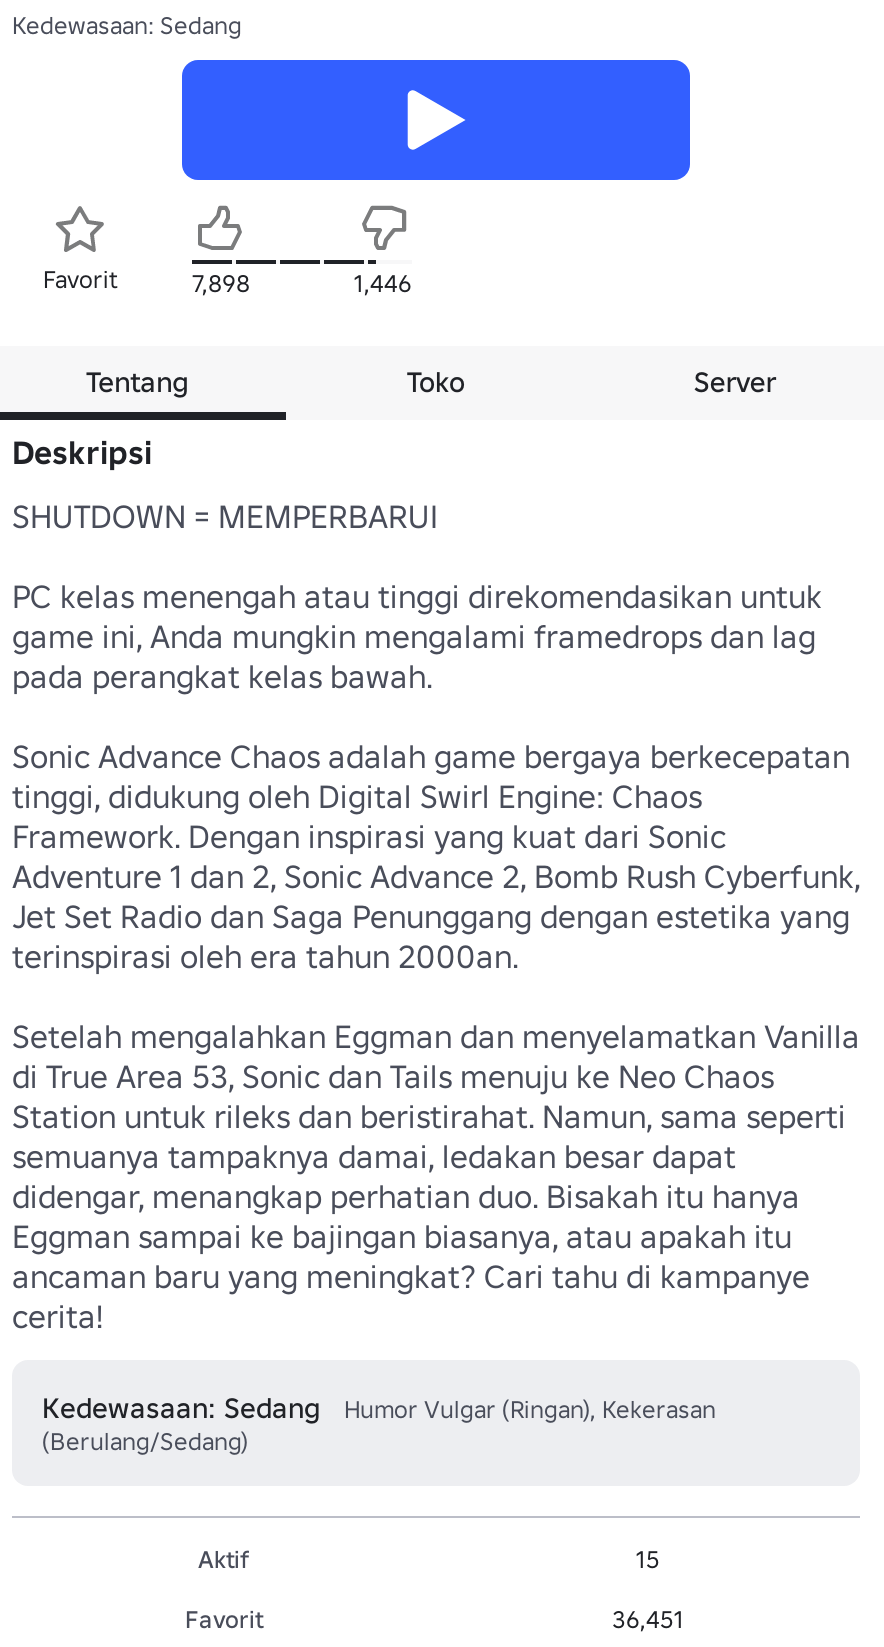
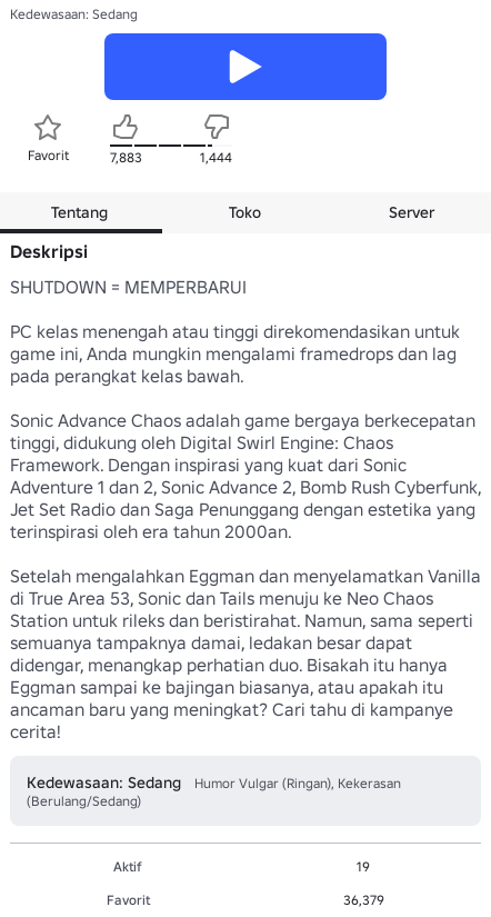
- 7,898
+ 7,883

- 1,446
+ 1,444

- 15
+ 19

- 36,451
+ 36,379
